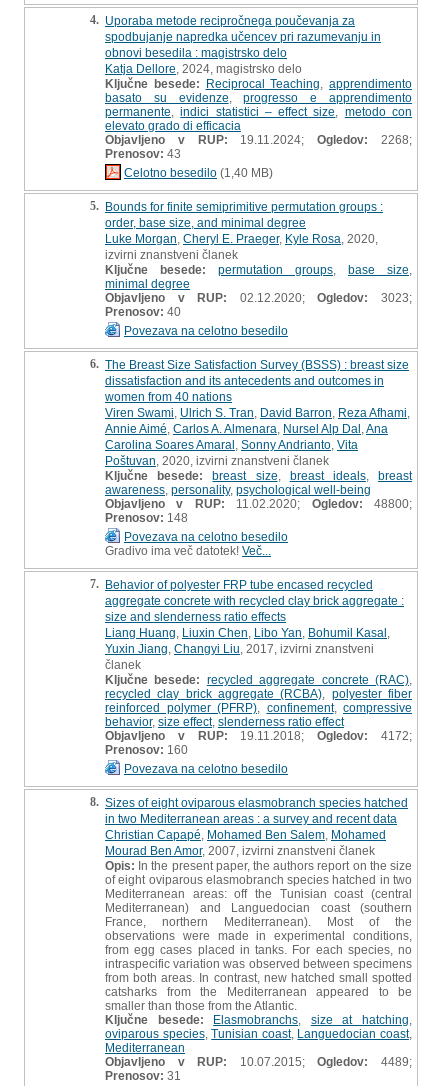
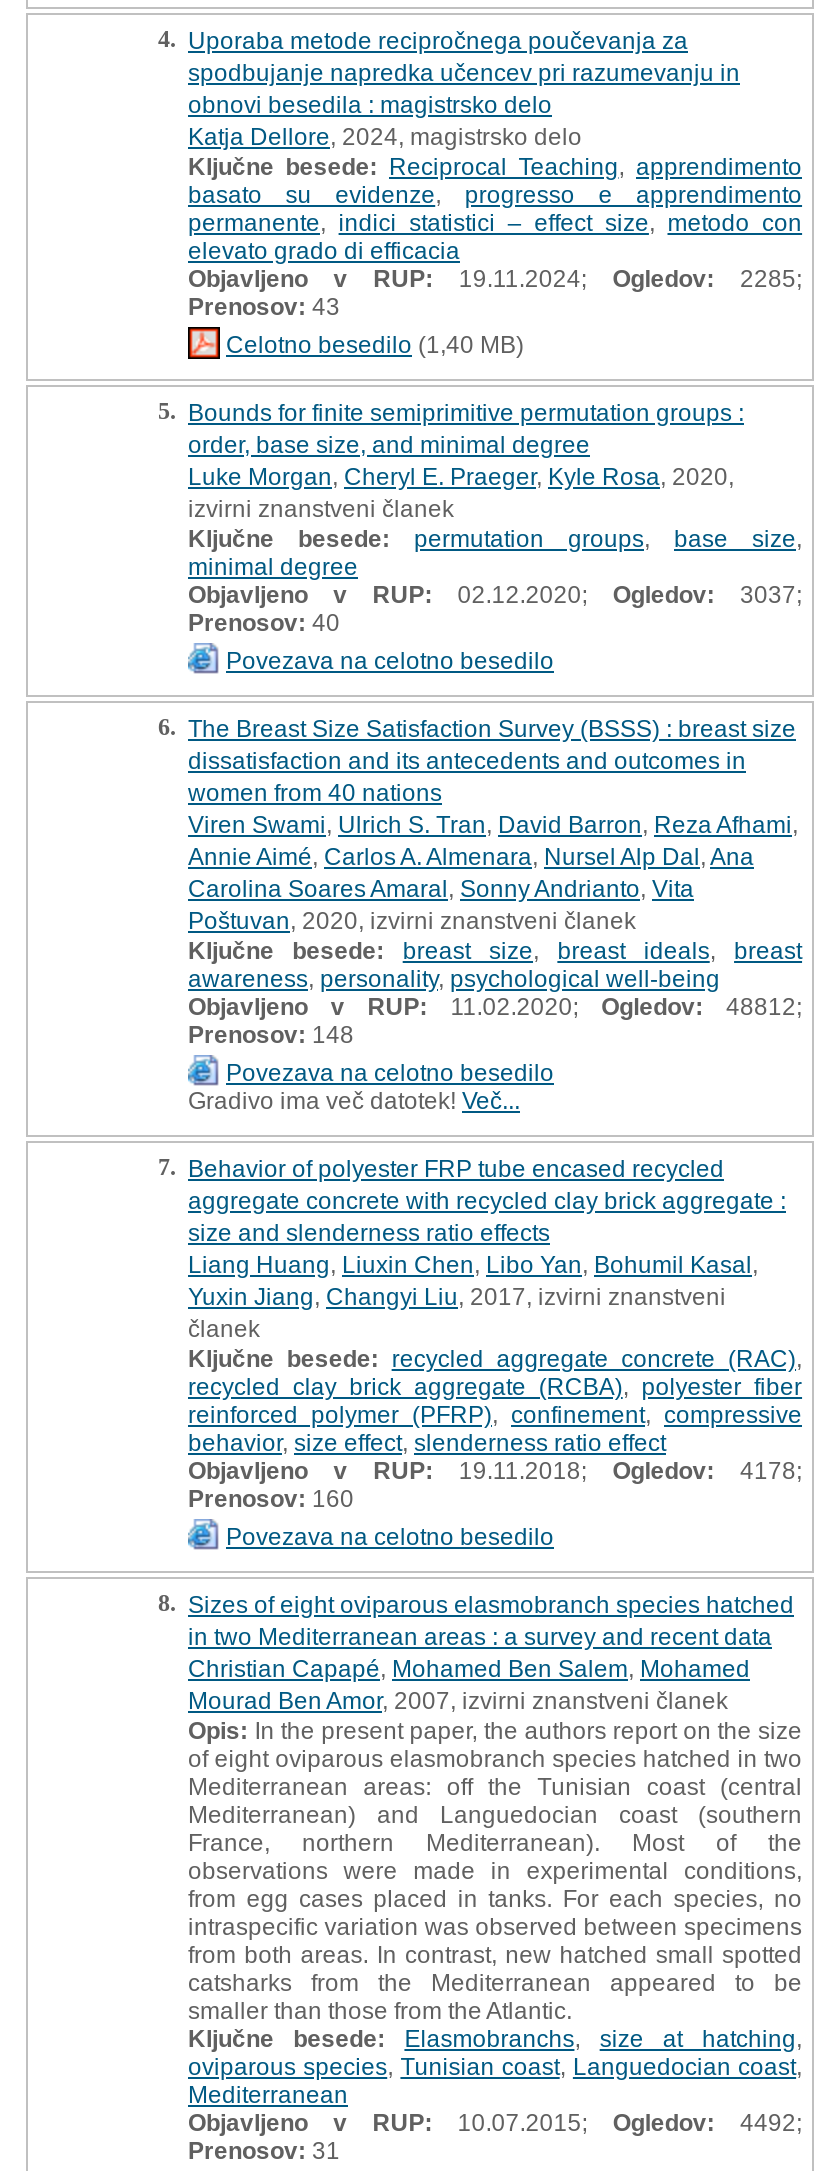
- Objavljeno v RUP:19.11.2024; Ogledov: 2268;
+ Objavljeno v RUP:19.11.2024; Ogledov: 2285;

- Objavljeno v RUP: 02.12.2020; Ogledov: 3023;
+ Objavljeno v RUP: 02.12.2020; Ogledov: 3037;

- Objavljeno v RUP:11.02.2020;Ogledov:48800;
+ Objavljeno v RUP:11.02.2020;Ogledov:48812;

- Objavljeno v RUP:19.11.2018;Ogledov: 4172;
+ Objavljeno v RUP:19.11.2018;Ogledov: 4178;

- Objavljeno v RUP: 10.07.2015; Ogledov: 4489;
+ Objavljeno v RUP: 10.07.2015; Ogledov: 4492;
